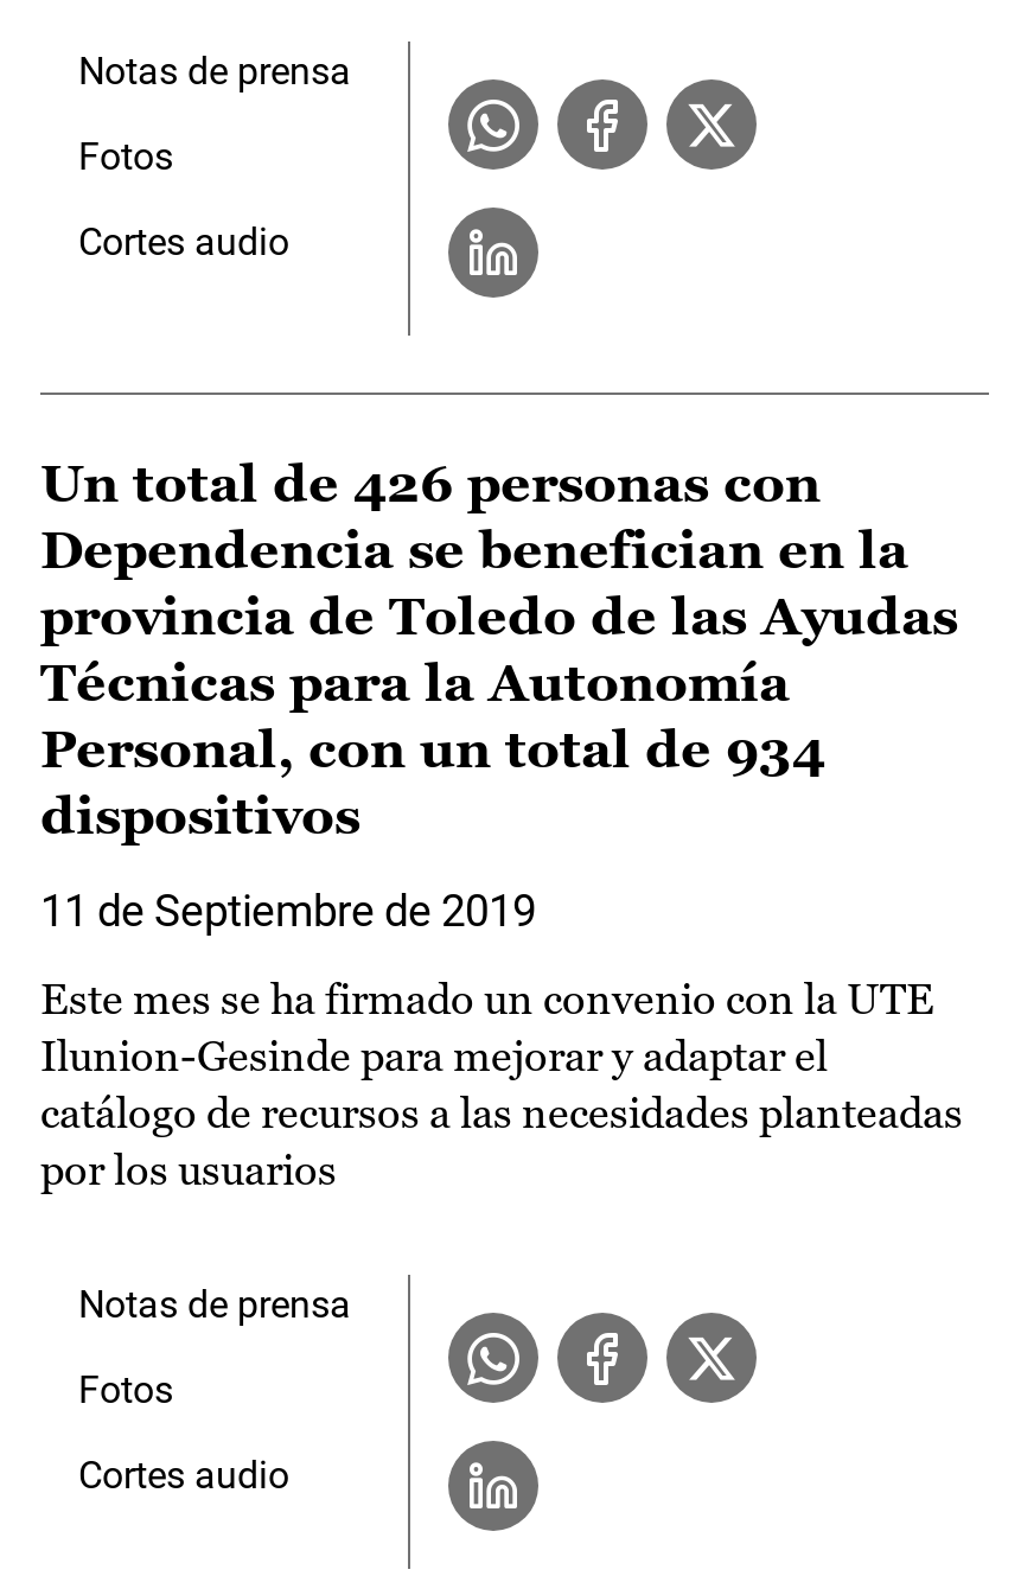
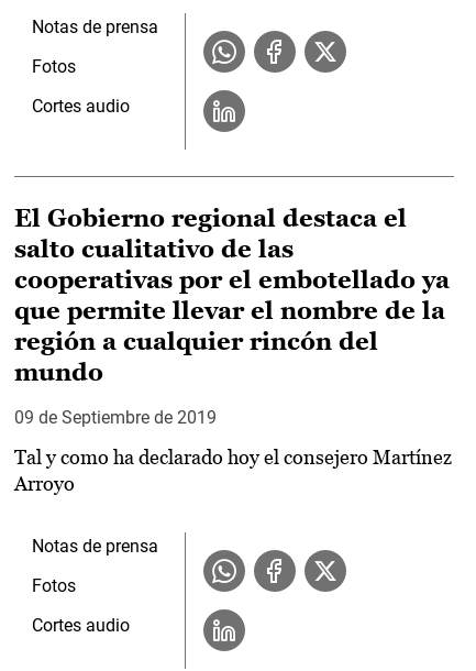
- Un total de 426 personas con
- Dependencia se benefician en la
- provincia de Toledo de las Ayudas
- Técnicas para la Autonomía
- Personal, con un total de 934
- dispositivos
+ El Gobierno regional destaca el
+ salto cualitativo de las
+ cooperativas por el embotellado ya
+ que permite llevar el nombre de la
+ región a cualquier rincón del
+ mundo

- 11 de Septiembre de 2019
+ 09 de Septiembre de 2019

- Este mes se ha firmado un convenio con la UTE
- Ilunion-Gesinde para mejorar y adaptar el
- catálogo de recursos a las necesidades planteadas
- por los usuarios
+ Tal y como ha declarado hoy el consejero Martínez
+ Arroyo
